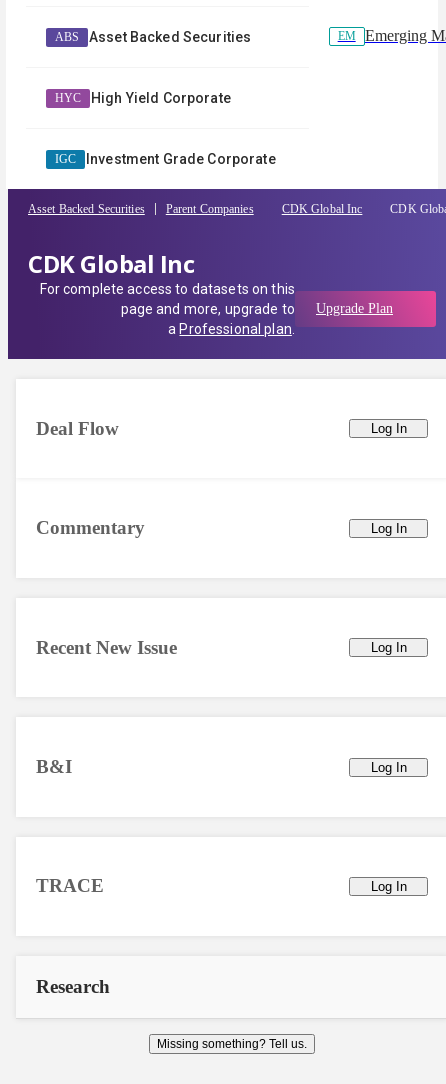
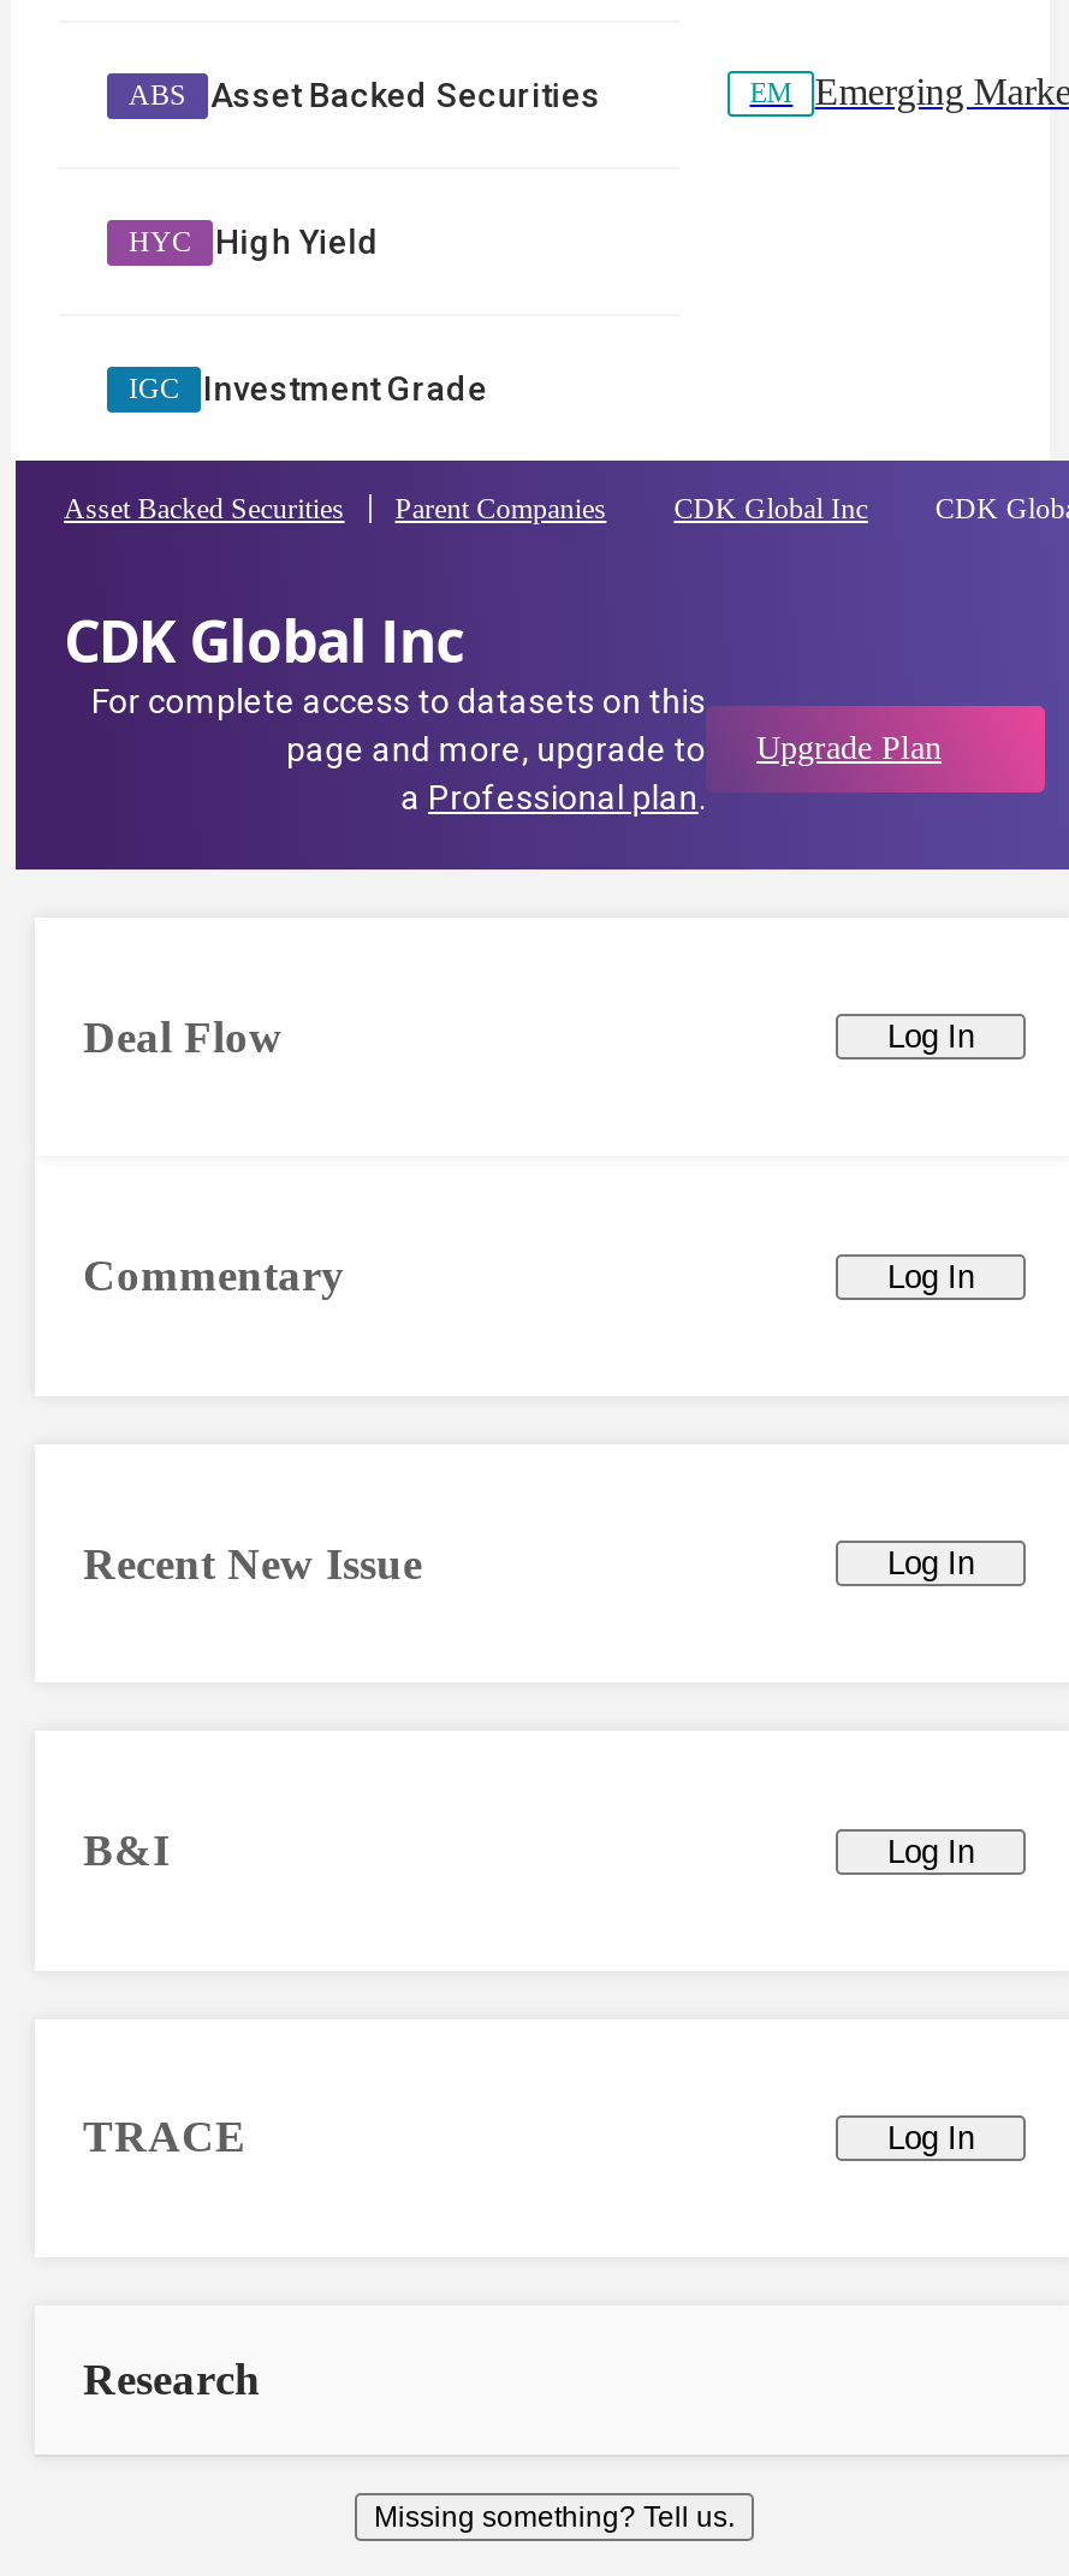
- High Yield Corporate
+ High Yield

- Investment Grade Corporate
+ Investment Grade
